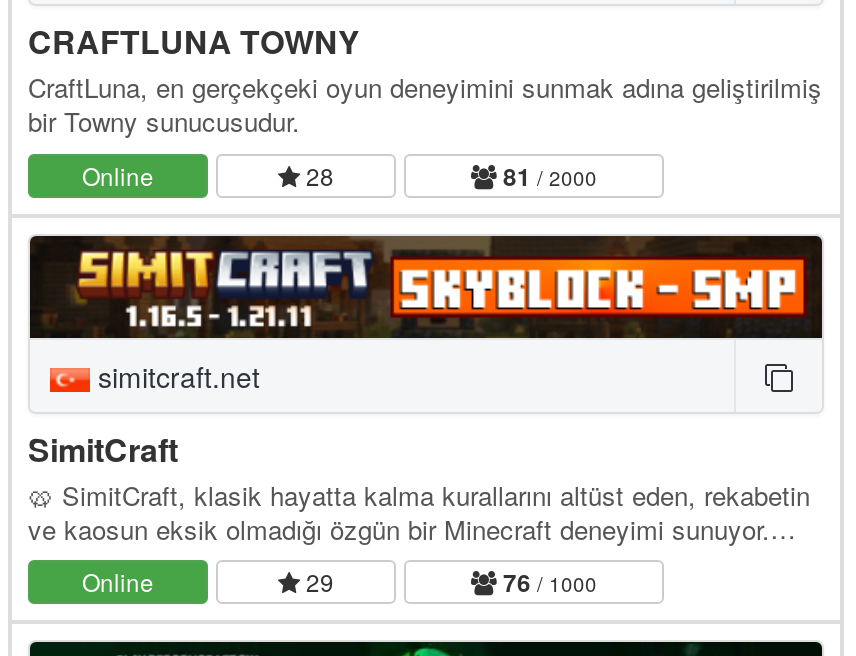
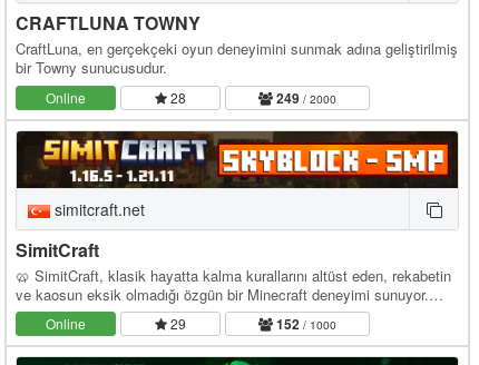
- 81 / 2000
+ 249 / 2000

- 76 / 1000
+ 152 / 1000
